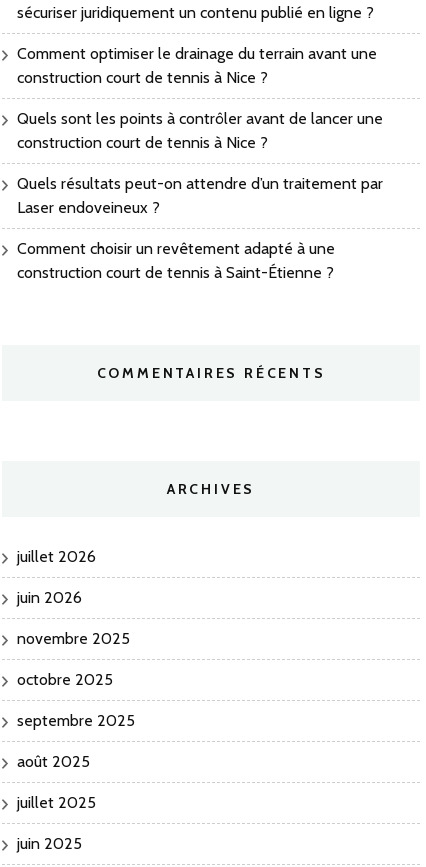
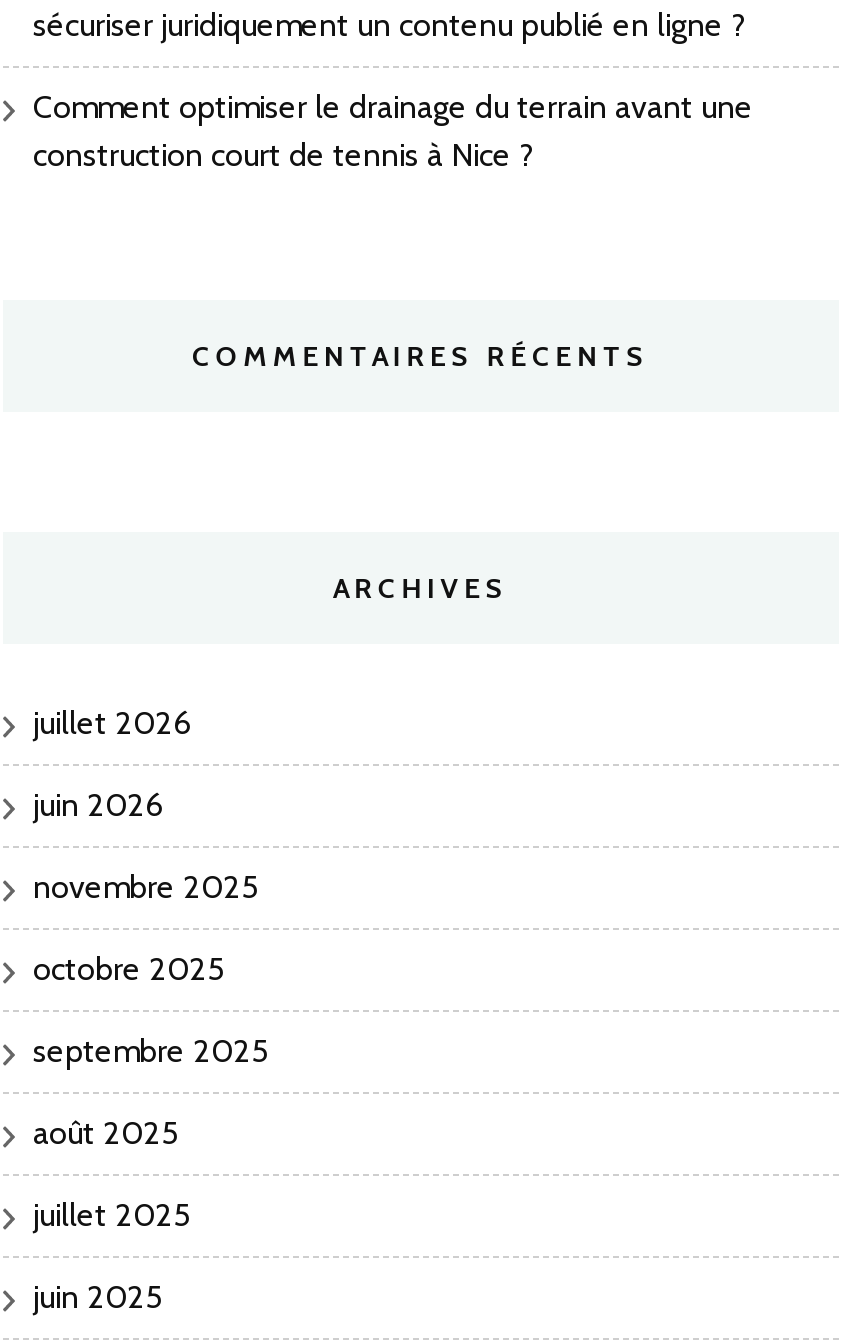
- Quels sont les points à contrôler avant de lancer une
- construction court de tennis à Nice ?
- Quels résultats peut-on attendre d’un traitement par
- Laser endoveineux ?
- Comment choisir un revêtement adapté à une
- construction court de tennis à Saint-Étienne ?
